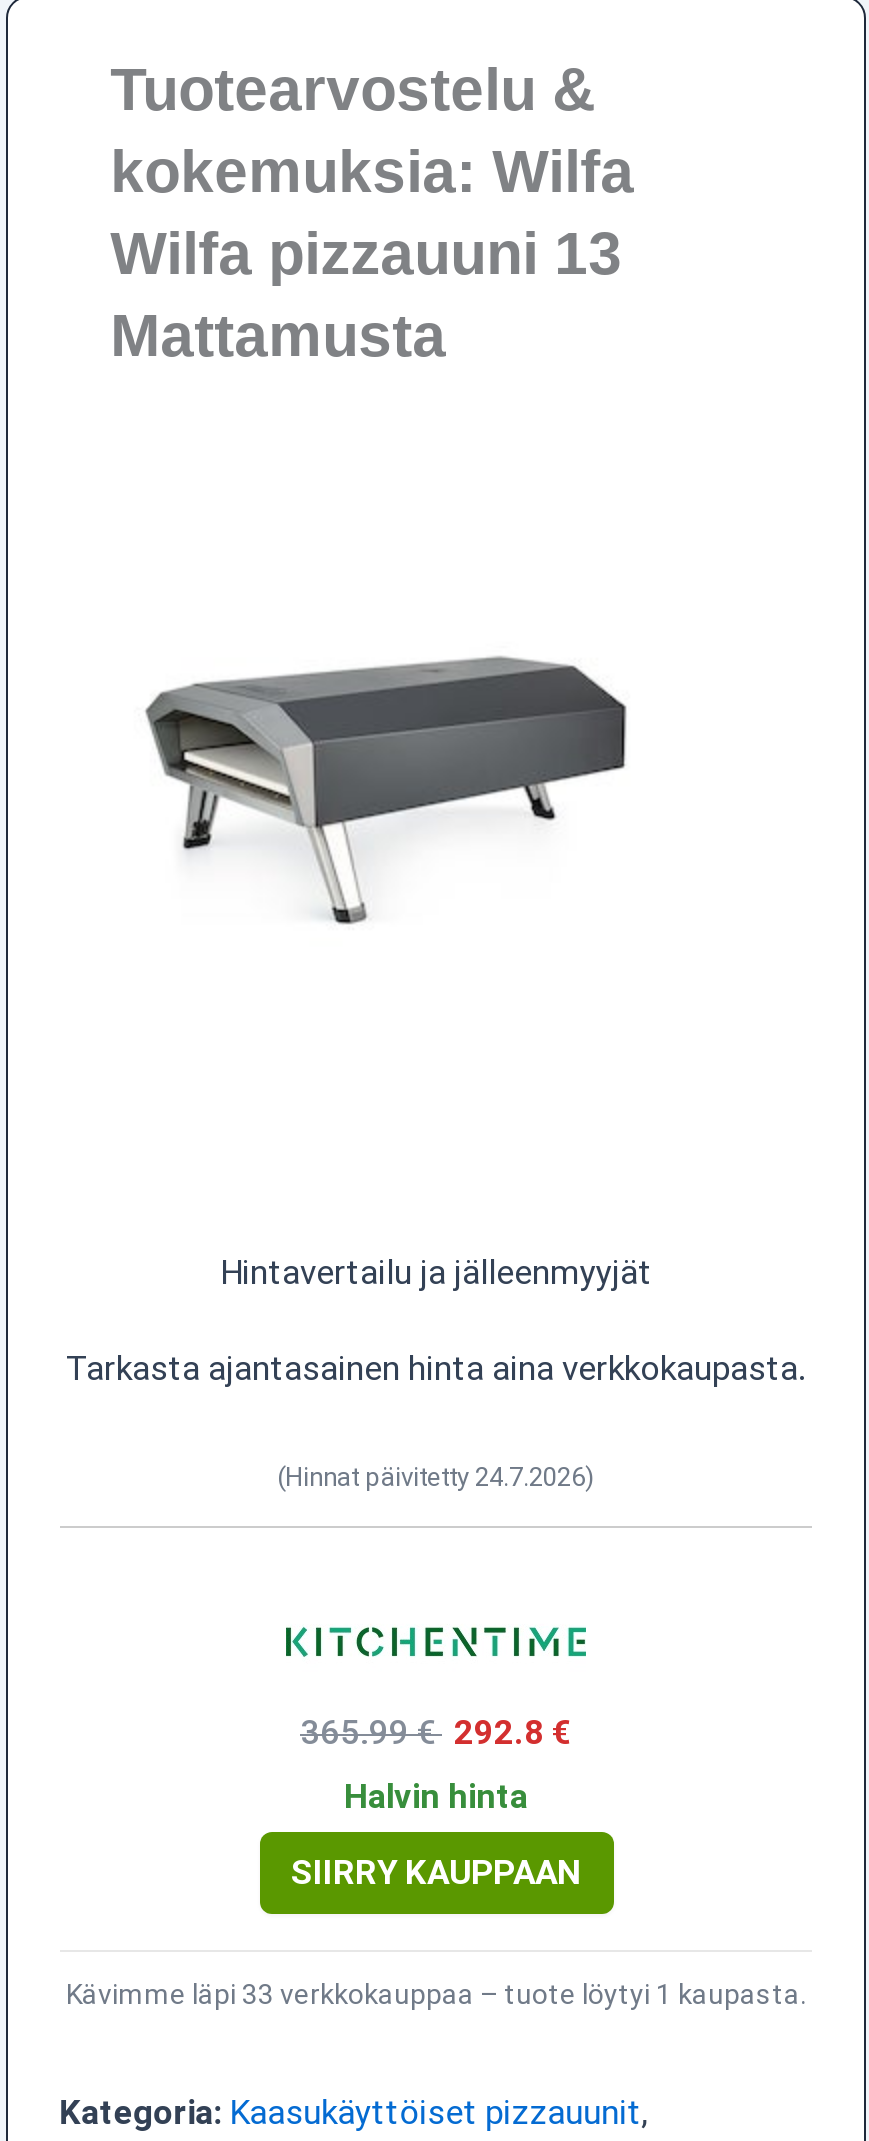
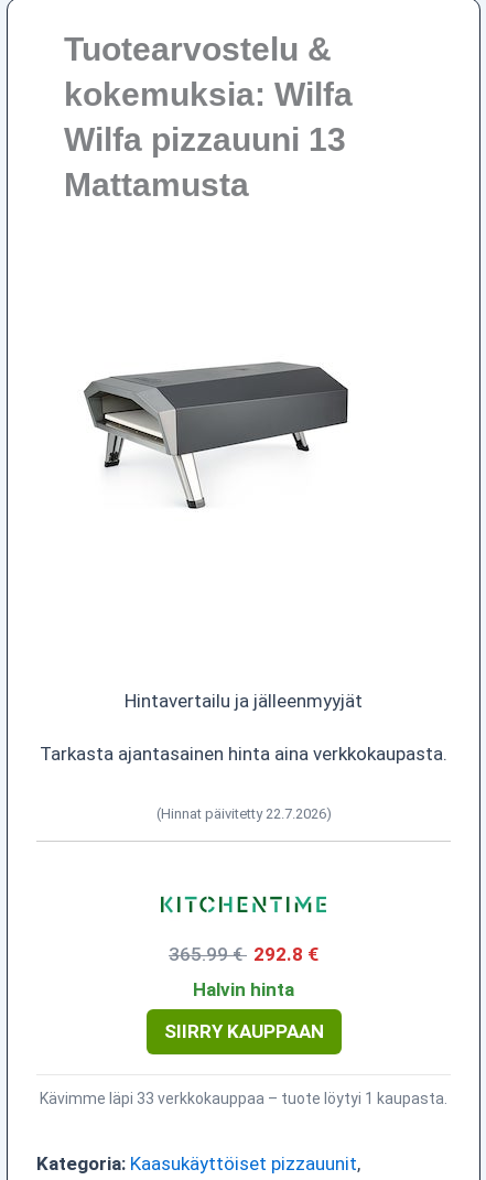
- (Hinnat päivitetty 24.7.2026)
+ (Hinnat päivitetty 22.7.2026)
